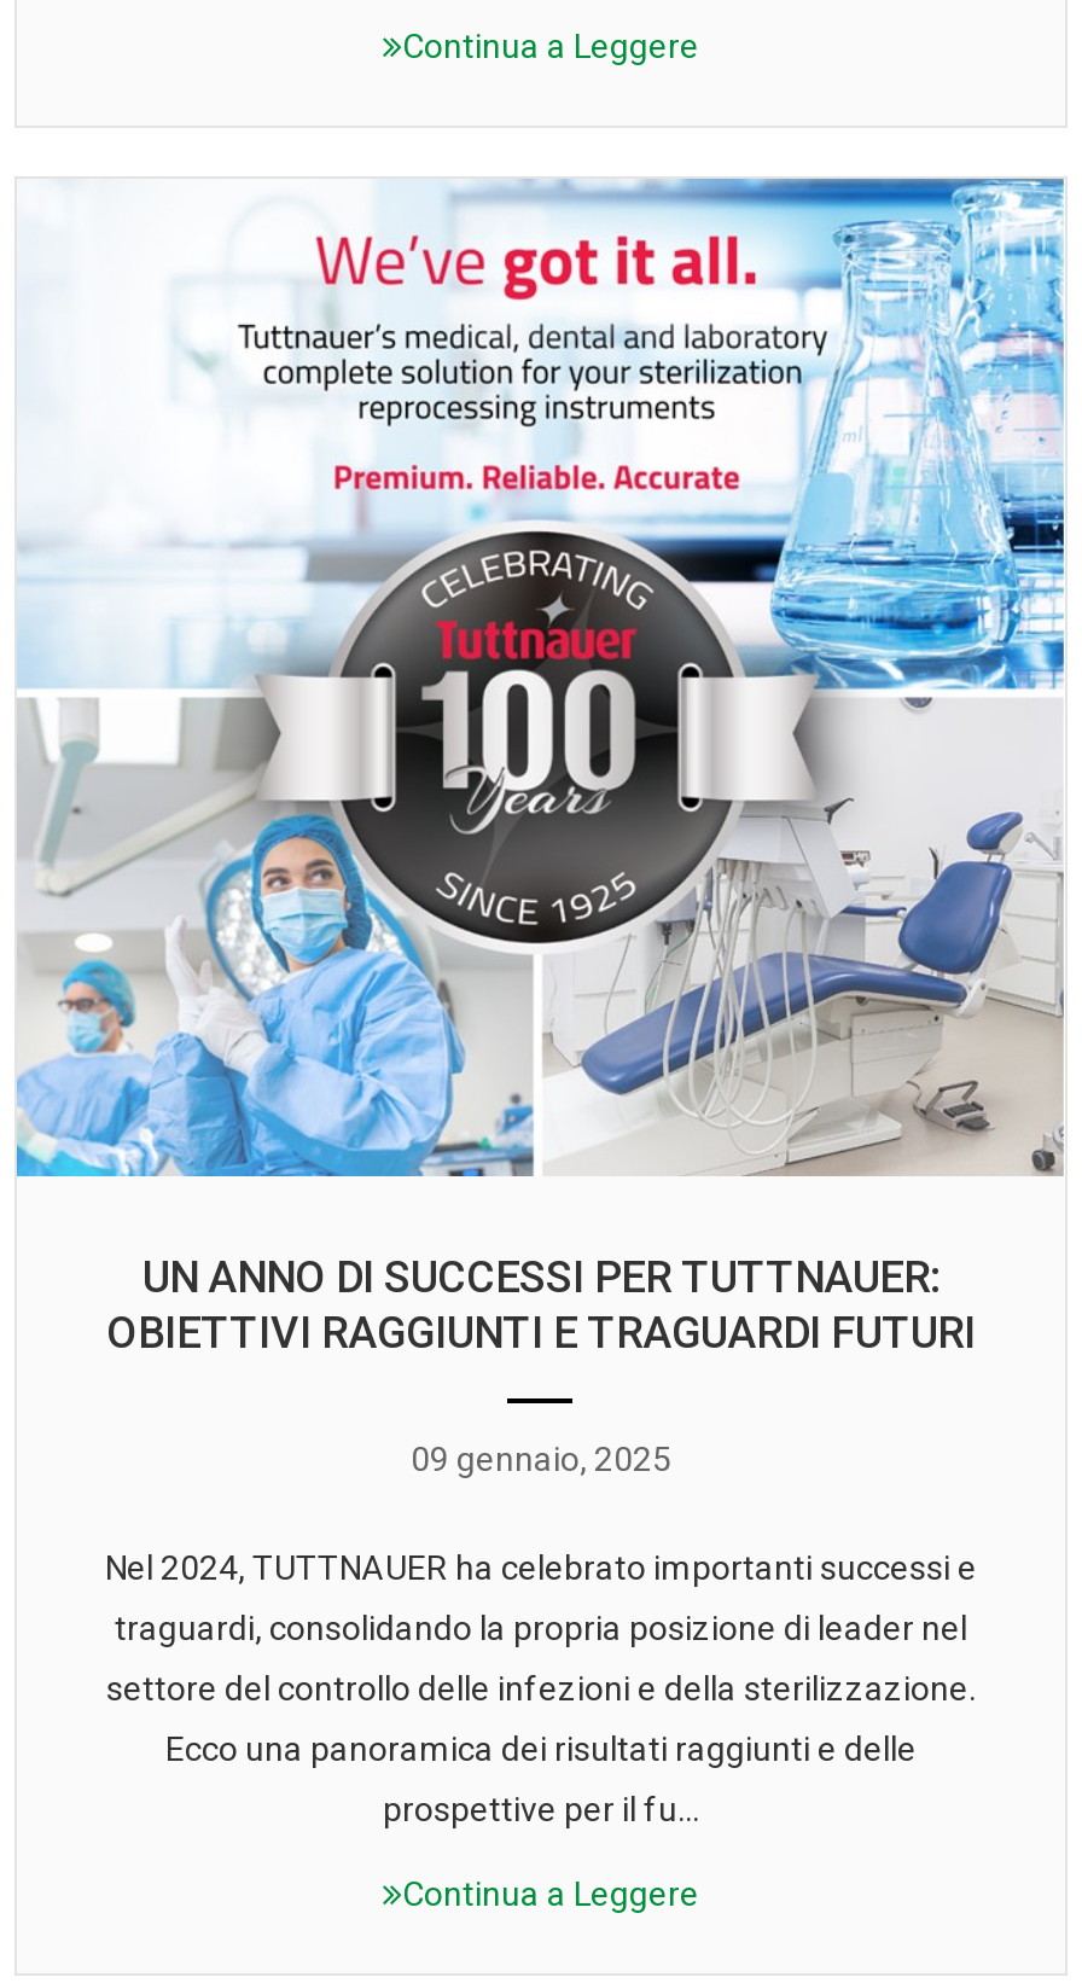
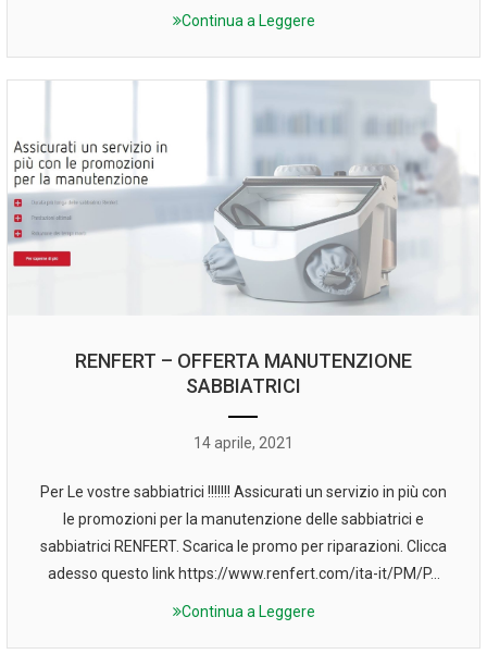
- [image]
- UN ANNO DI SUCCESSI PER TUTTNAUER:
- OBIETTIVI RAGGIUNTI E TRAGUARDI FUTURI
- 09 gennaio, 2025
- Nel 2024, TUTTNAUER ha celebrato importanti successi e
- traguardi, consolidando la propria posizione di leader nel
- settore del controllo delle infezioni e della sterilizzazione.
- Ecco una panoramica dei risultati raggiunti e delle
- prospettive per il fu...
+ [image]
+ RENFERT – OFFERTA MANUTENZIONE
+ SABBIATRICI
+ 14 aprile, 2021
+ Per Le vostre sabbiatrici !!!!!!! Assicurati un servizio in più con
+ le promozioni per la manutenzione delle sabbiatrici e
+ sabbiatrici RENFERT. Scarica le promo per riparazioni. Clicca
+ adesso questo link https://www.renfert.com/ita-it/PM/P...
